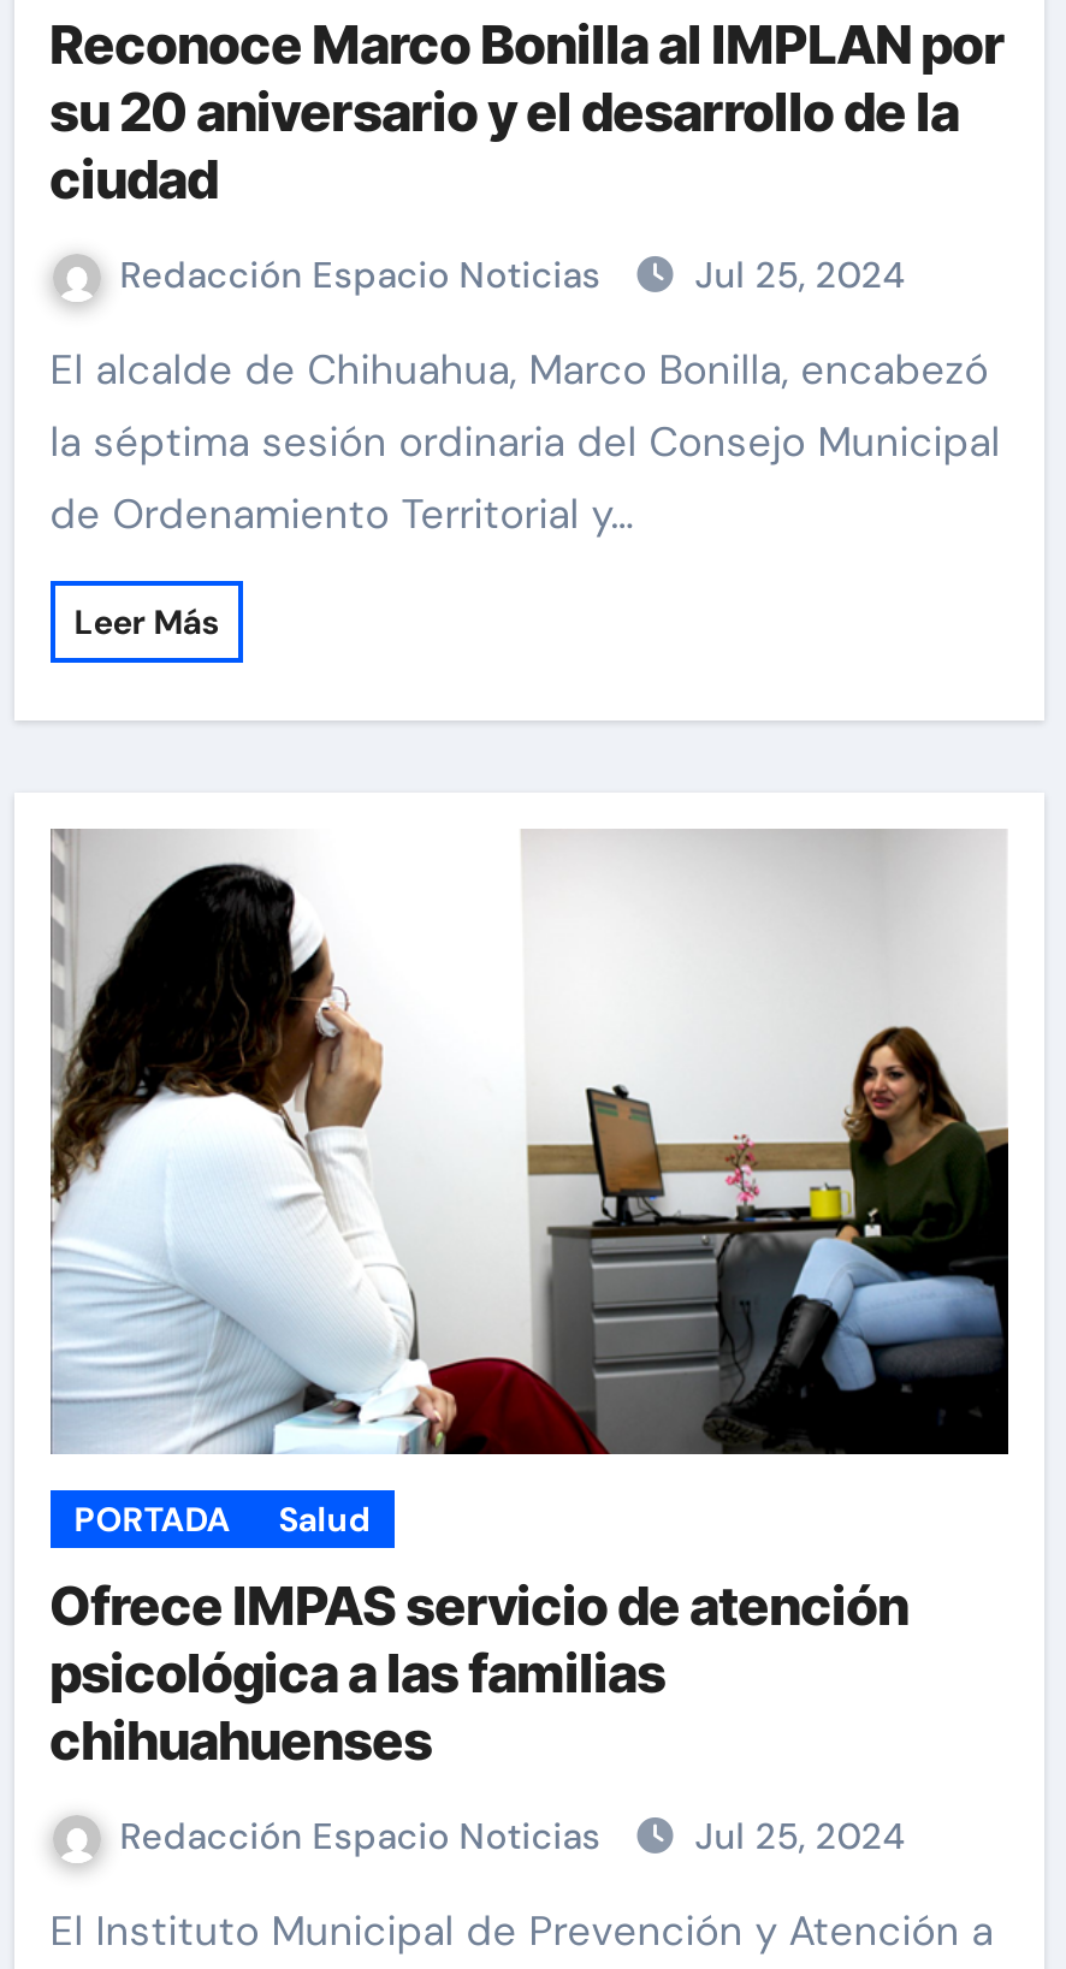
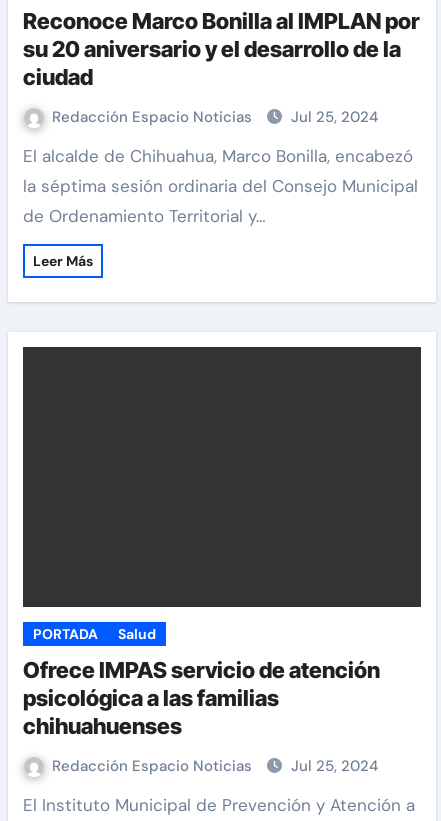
- [image]
